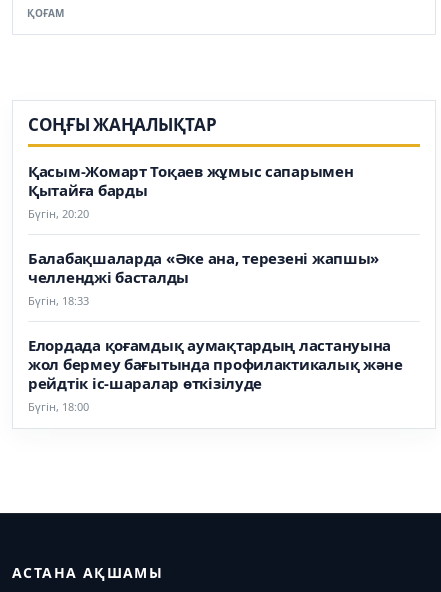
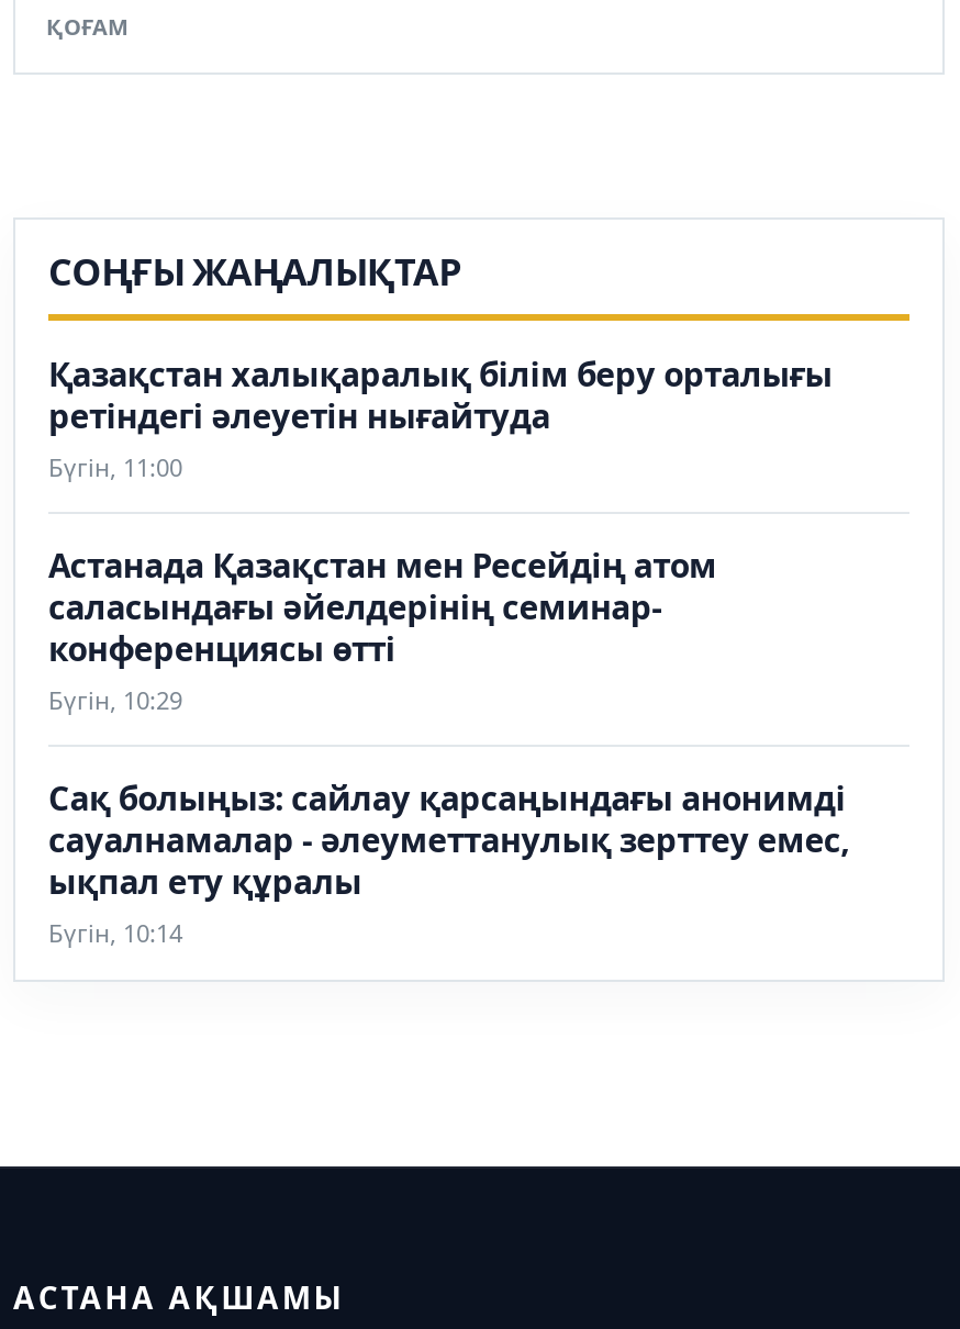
- Қасым-Жомарт Тоқаев жұмыс сапарымен
- Қытайға барды
- Бүгін, 20:20
+ Қазақстан халықаралық білім беру орталығы
+ ретіндегі әлеуетін нығайтуда
+ Бүгін, 11:00

- Балабақшаларда «Әке ана, терезені жапшы»
- челленджі басталды
- Бүгін, 18:33
+ Астанада Қазақстан мен Ресейдің атом
+ саласындағы әйелдерінің семинар-
+ конференциясы өтті
+ Бүгін, 10:29

- Елордада қоғамдық аумақтардың ластануына
- жол бермеу бағытында профилактикалық және
- рейдтік іс-шаралар өткізілуде
- Бүгін, 18:00
+ Сақ болыңыз: сайлау қарсаңындағы анонимді
+ сауалнамалар - әлеуметтанулық зерттеу емес,
+ ықпал ету құралы
+ Бүгін, 10:14
